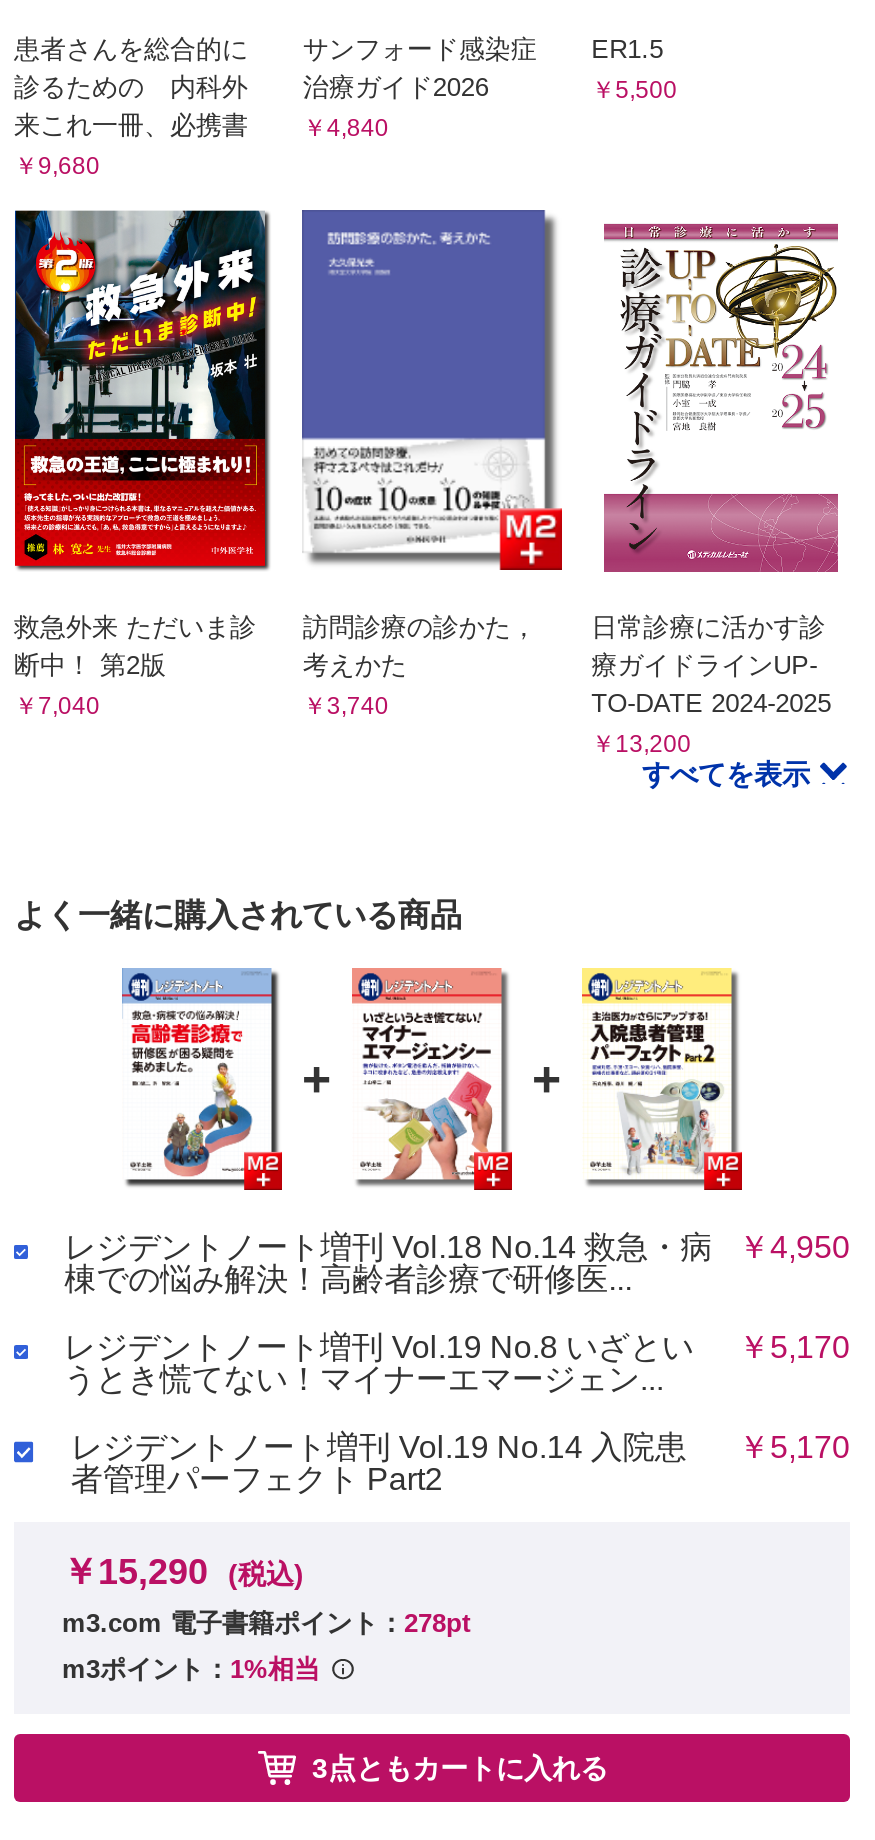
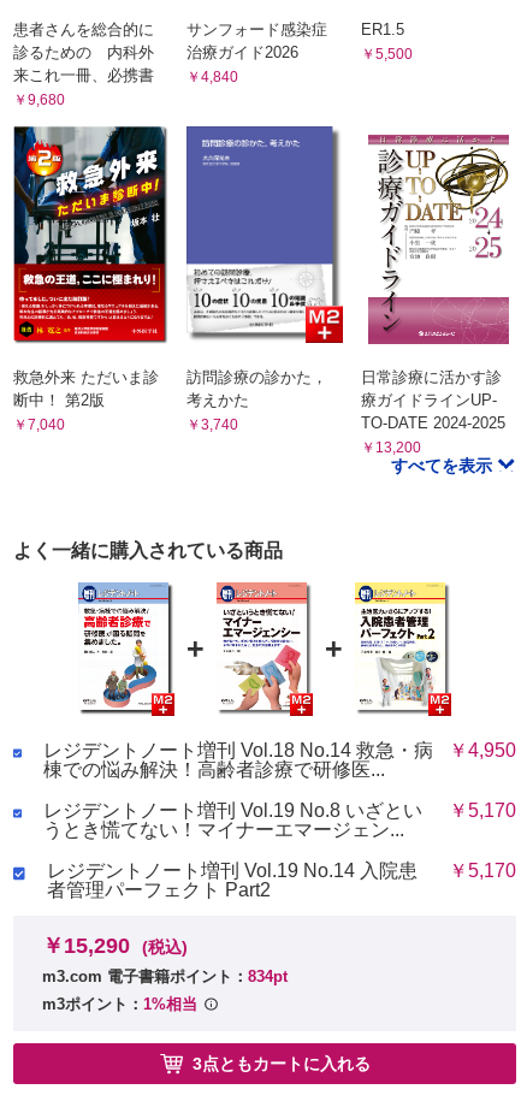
- m3.com 電子書籍ポイント：278pt
+ m3.com 電子書籍ポイント：834pt
